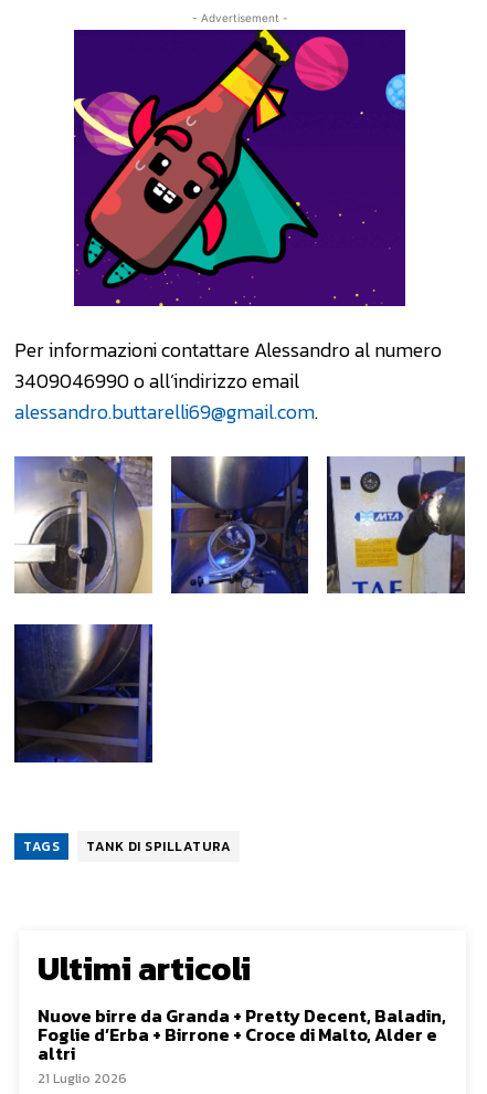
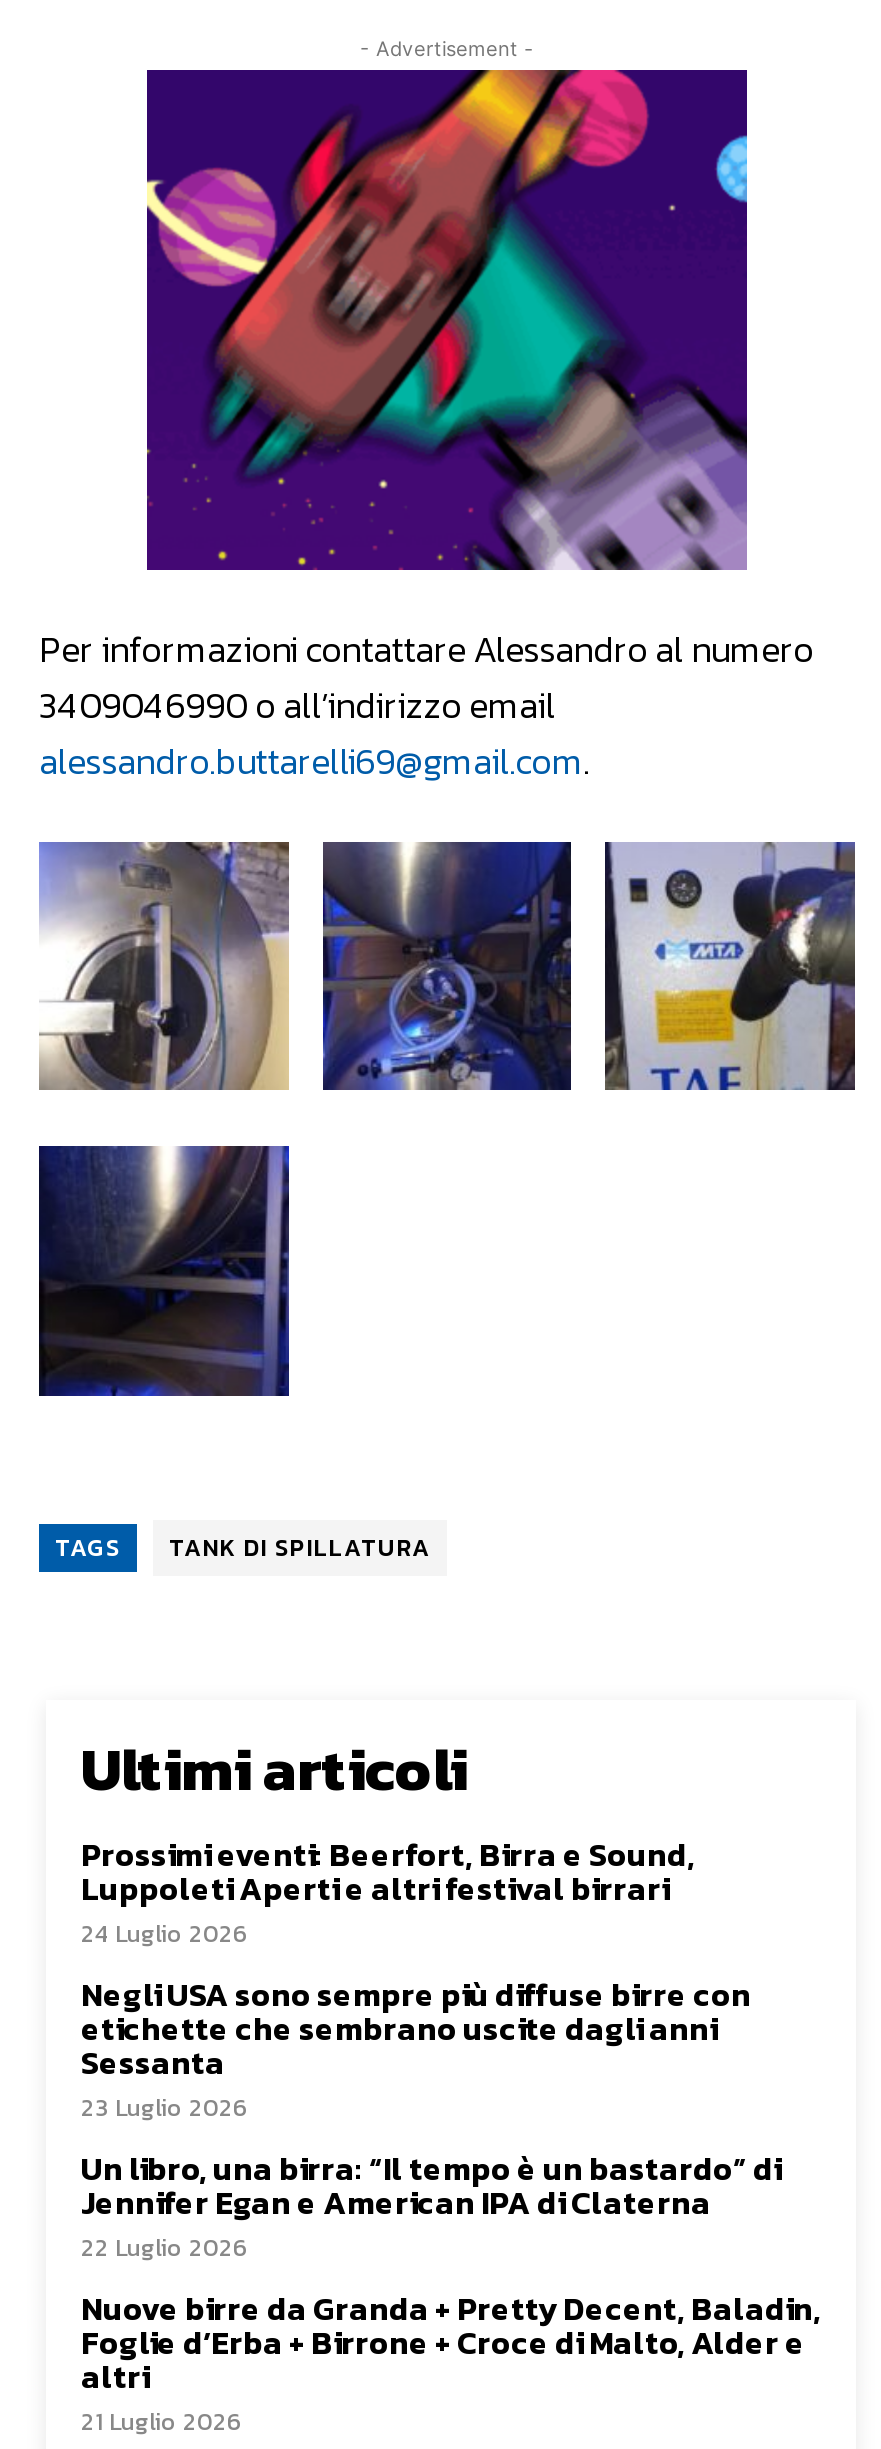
- [image]
+ [image]

+ Prossimi eventi: Beerfort, Birra e Sound,
+ Luppoleti Aperti e altri festival birrari
+ 24 Luglio 2026
+ Negli USA sono sempre più diffuse birre con
+ etichette che sembrano uscite dagli anni
+ Sessanta
+ 23 Luglio 2026
+ Un libro, una birra: “Il tempo è un bastardo” di
+ Jennifer Egan e American IPA di Claterna
+ 22 Luglio 2026
